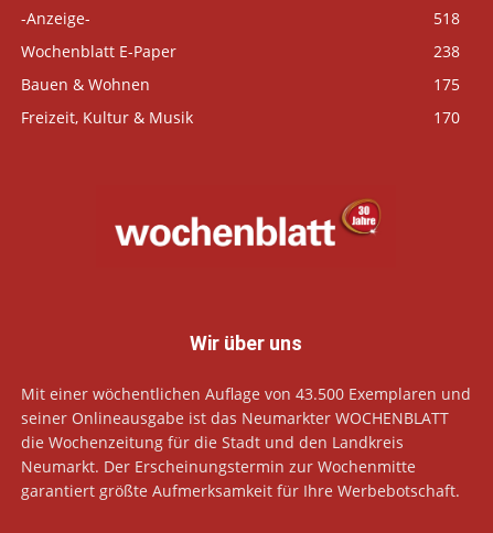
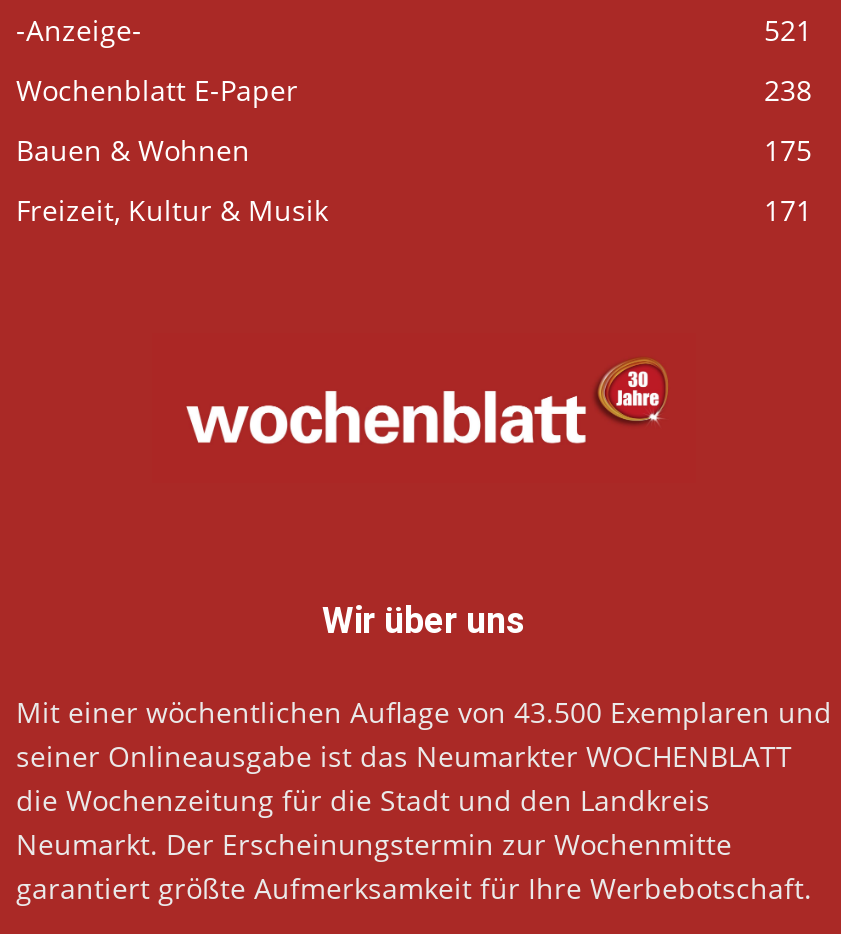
- 518
+ 521

- 170
+ 171
